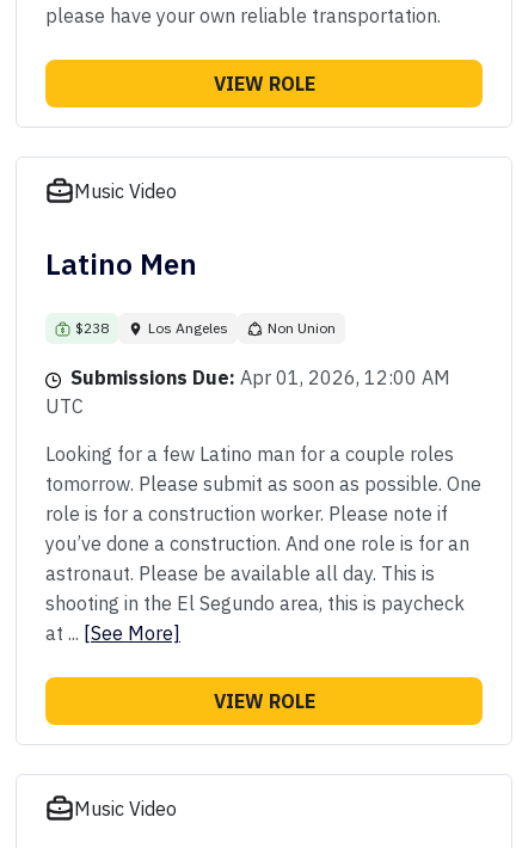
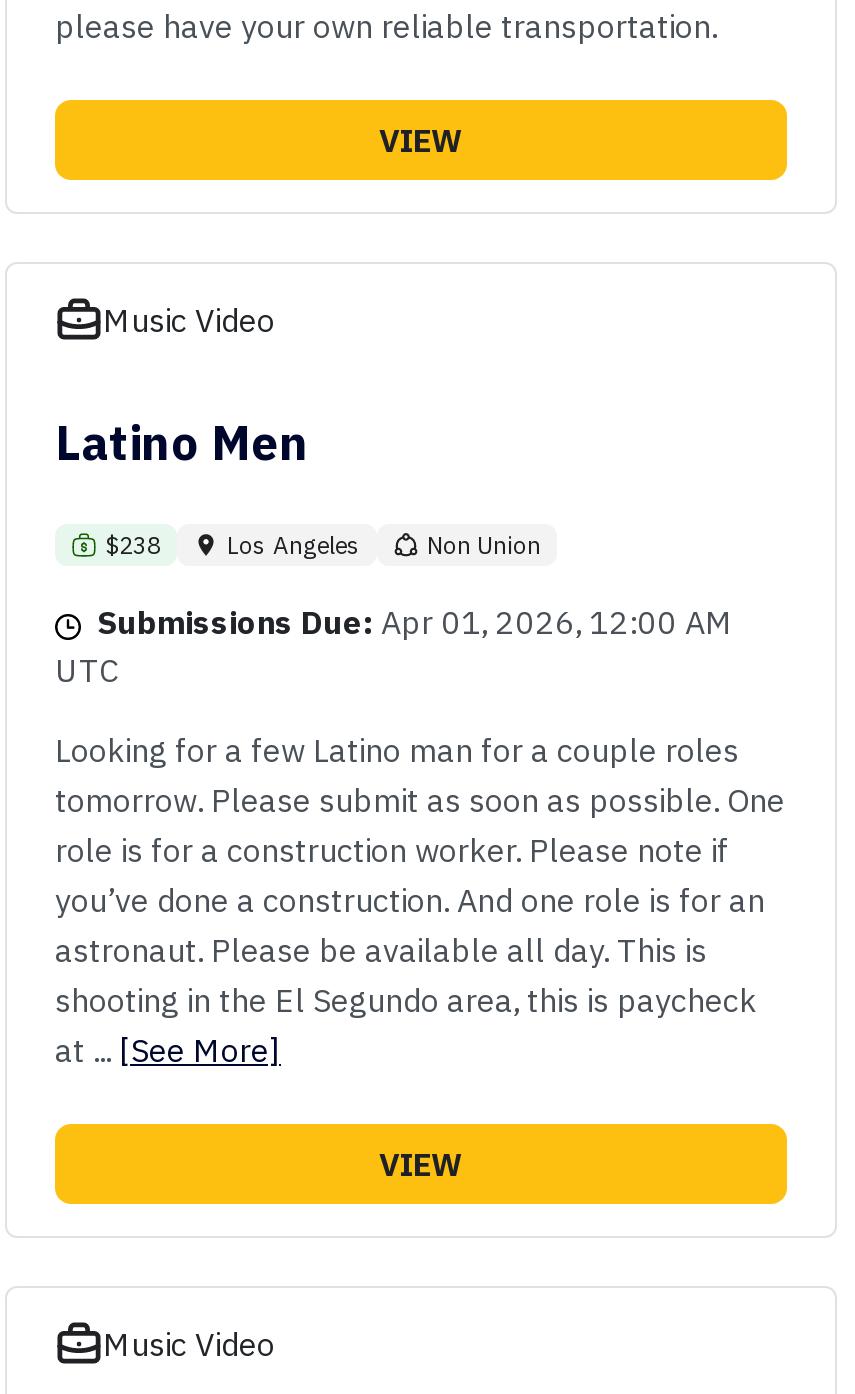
- VIEW ROLE
+ VIEW

- VIEW ROLE
+ VIEW
